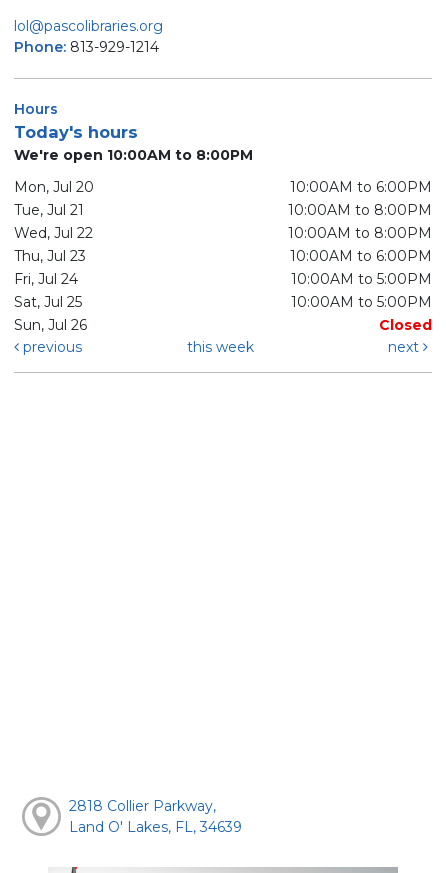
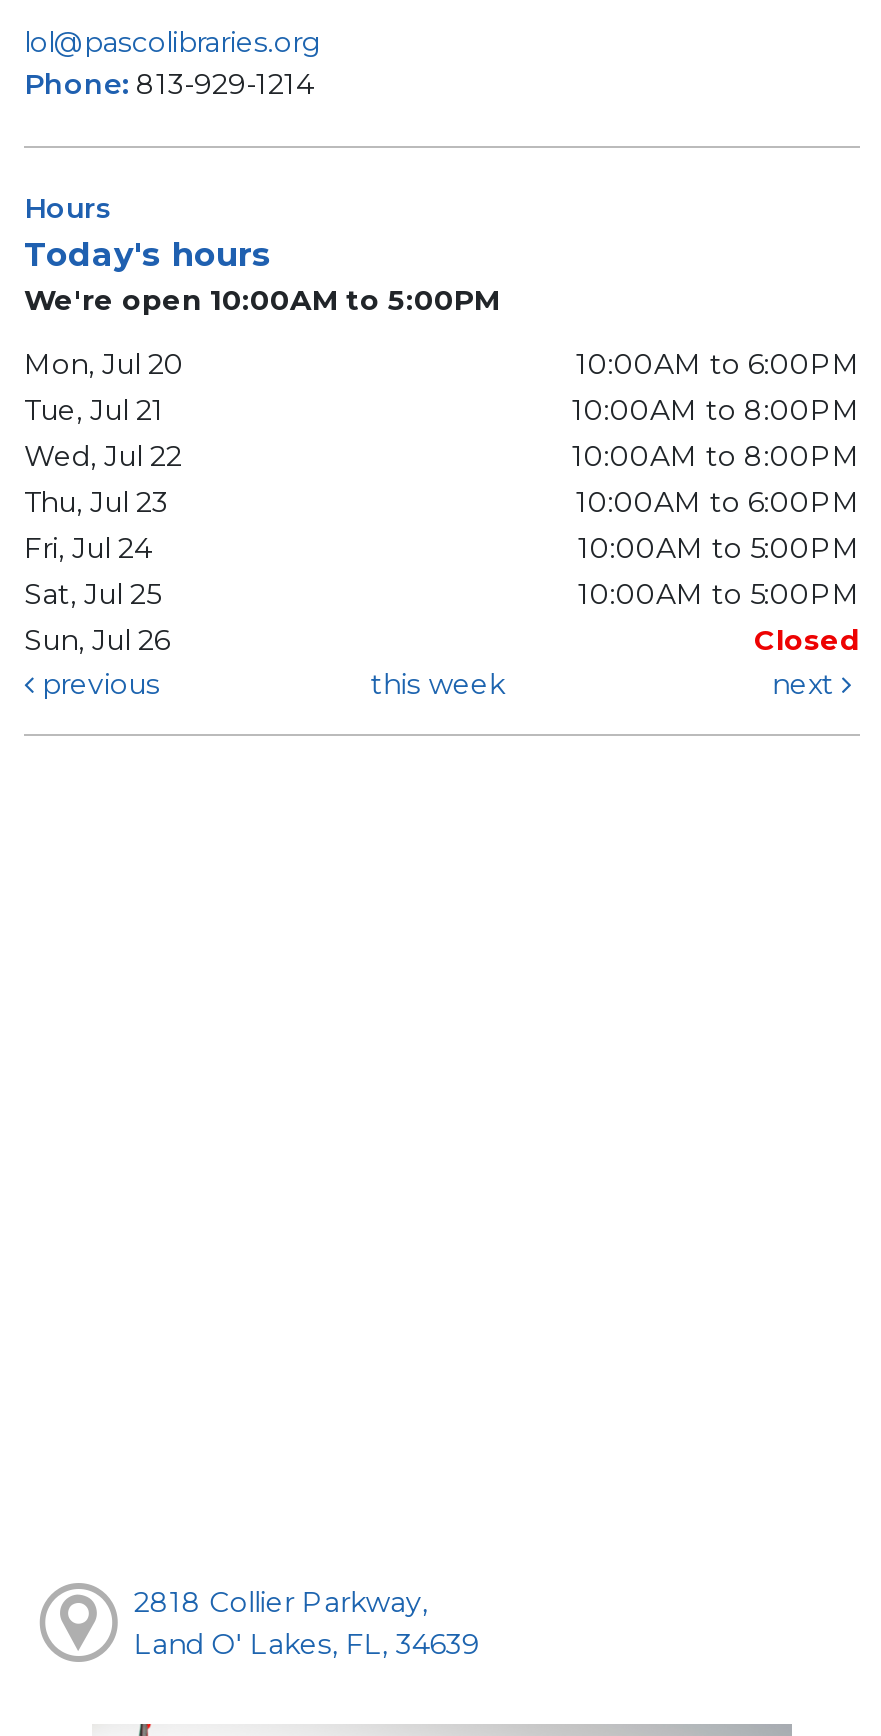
- We're open 10:00AM to 8:00PM
+ We're open 10:00AM to 5:00PM
